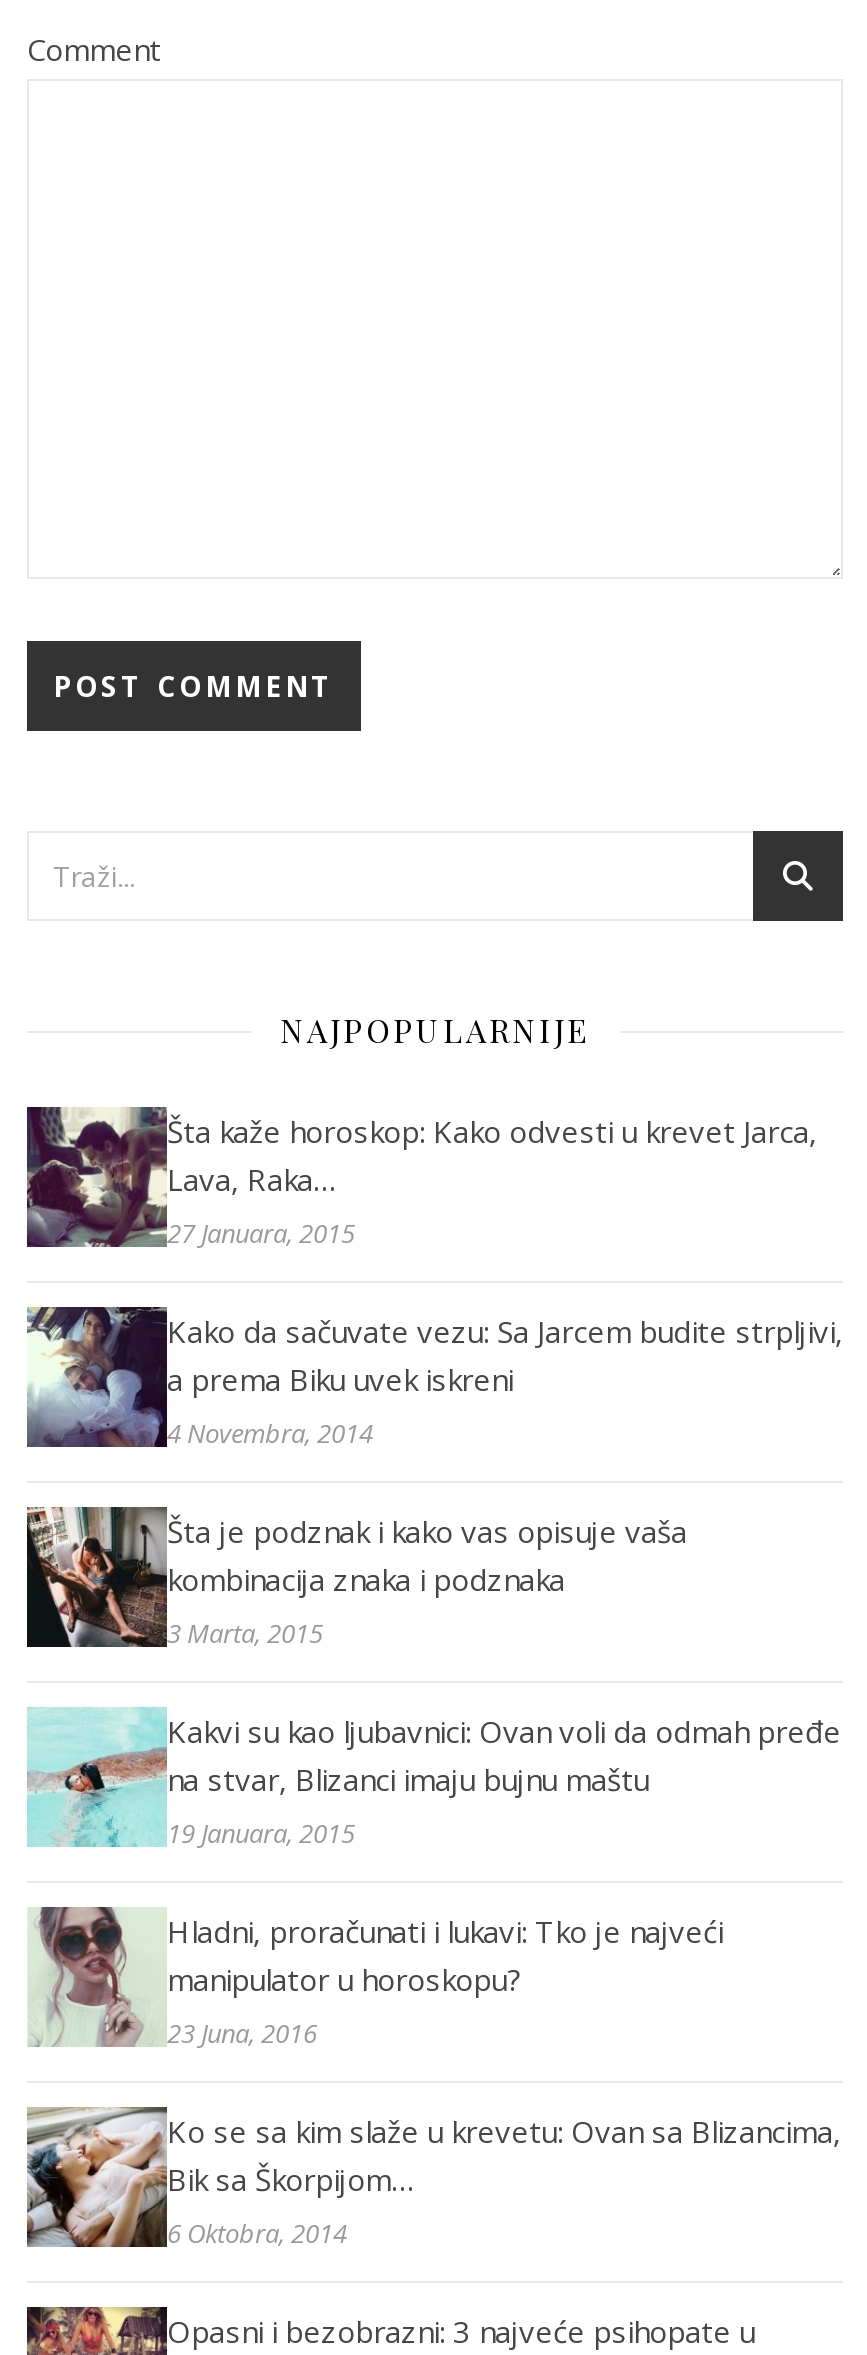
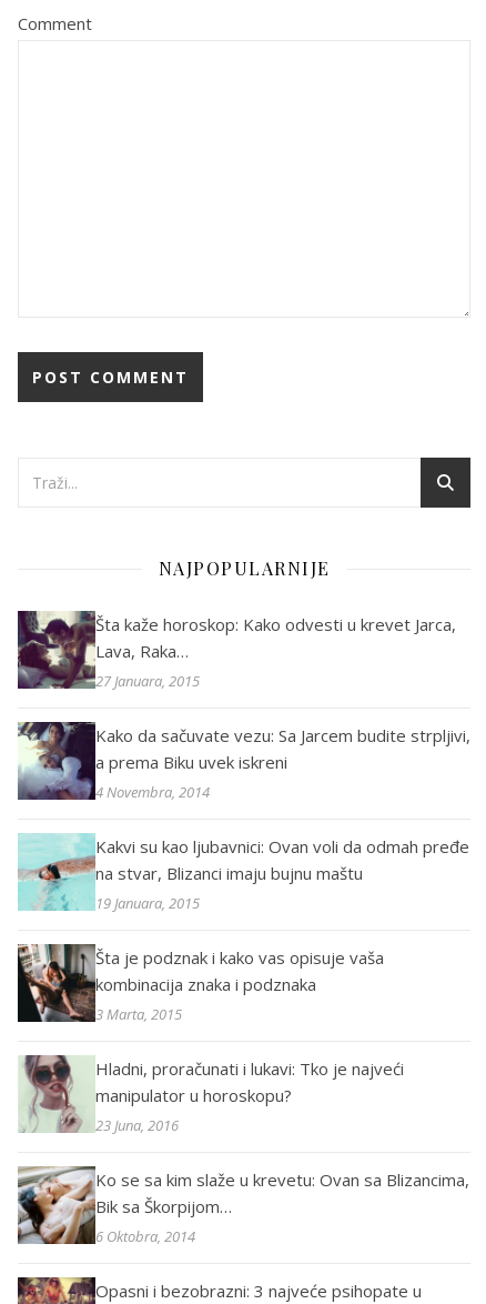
moved down: [image] | Šta je podznak i kako vas opisuje vaša | kombinacija znaka i podznaka | 3 Marta, 2015

moved up: [image] | Kakvi su kao ljubavnici: Ovan voli da odmah pređe | na stvar, Blizanci imaju bujnu maštu | 19 Januara, 2015
